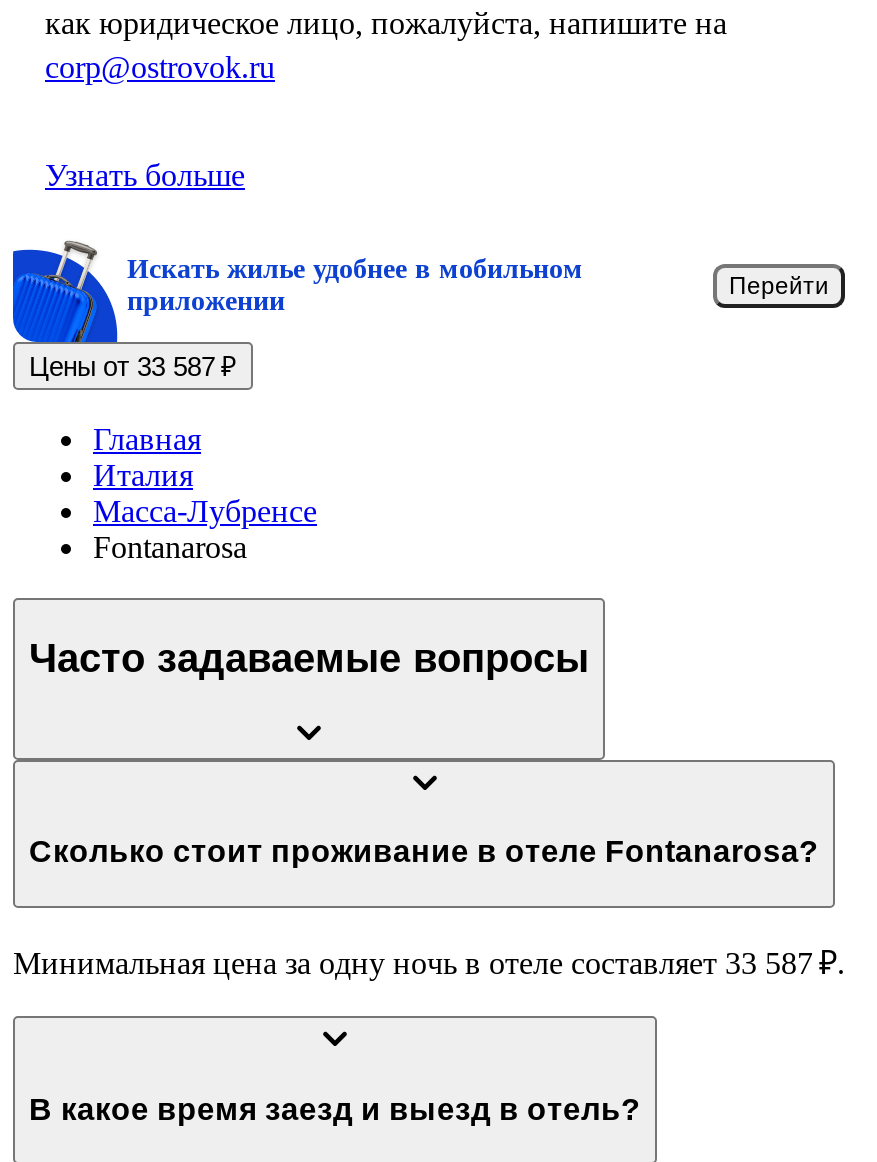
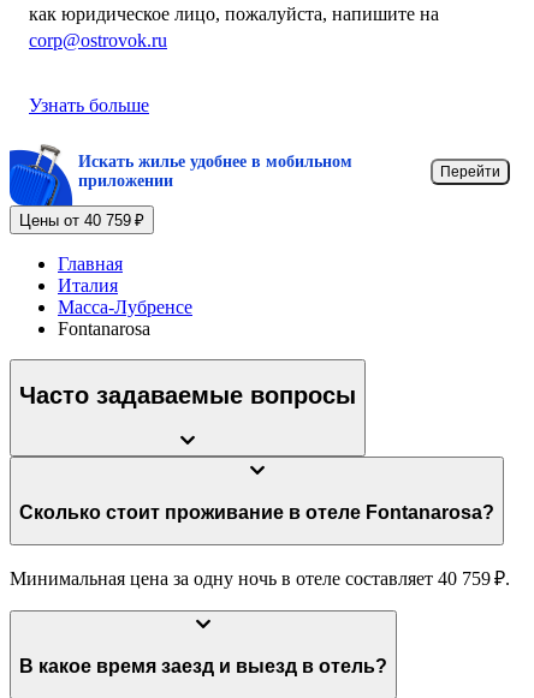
- Цены от 33 587 ₽
+ Цены от 40 759 ₽

- Минимальная цена за одну ночь в отеле составляет 33 587 ₽.
+ Минимальная цена за одну ночь в отеле составляет 40 759 ₽.
